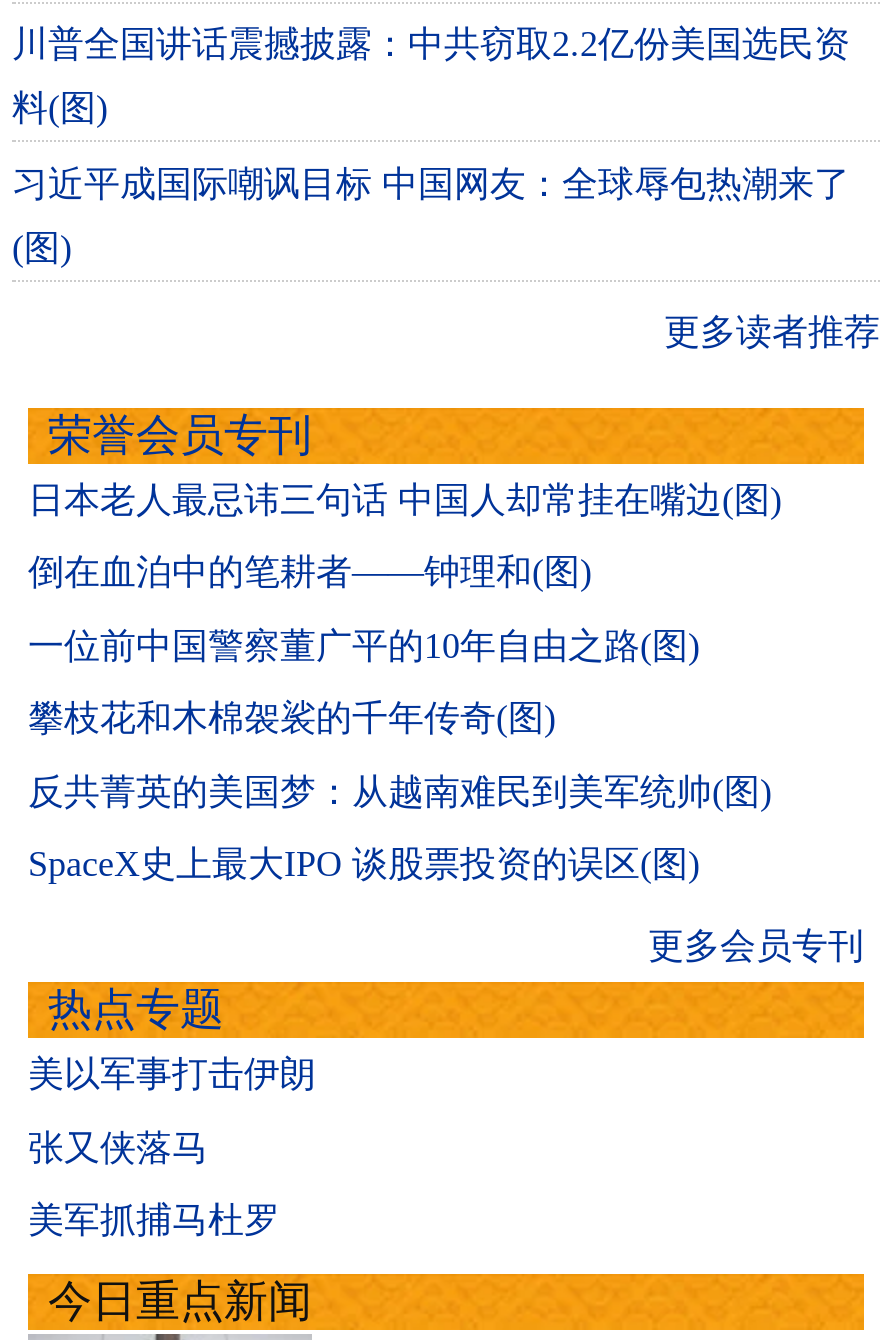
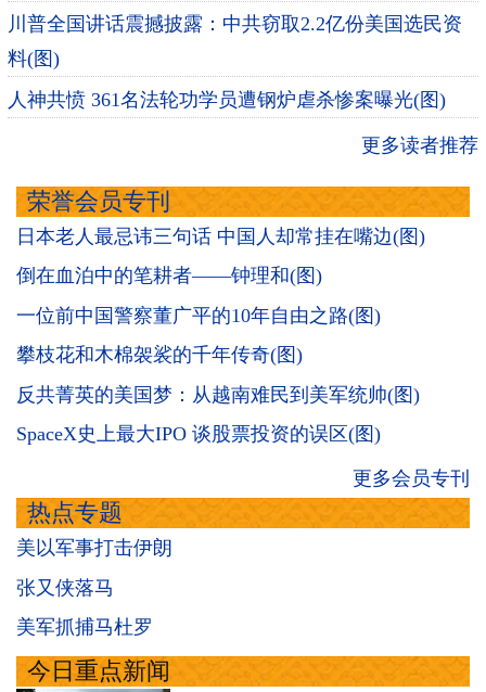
- 习近平成国际嘲讽目标 中国网友：全球辱包热潮来了
- (图)
+ 人神共愤 361名法轮功学员遭钢炉虐杀惨案曝光(图)
